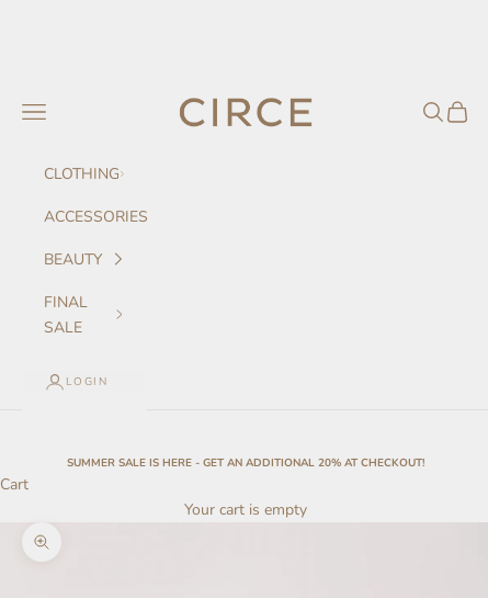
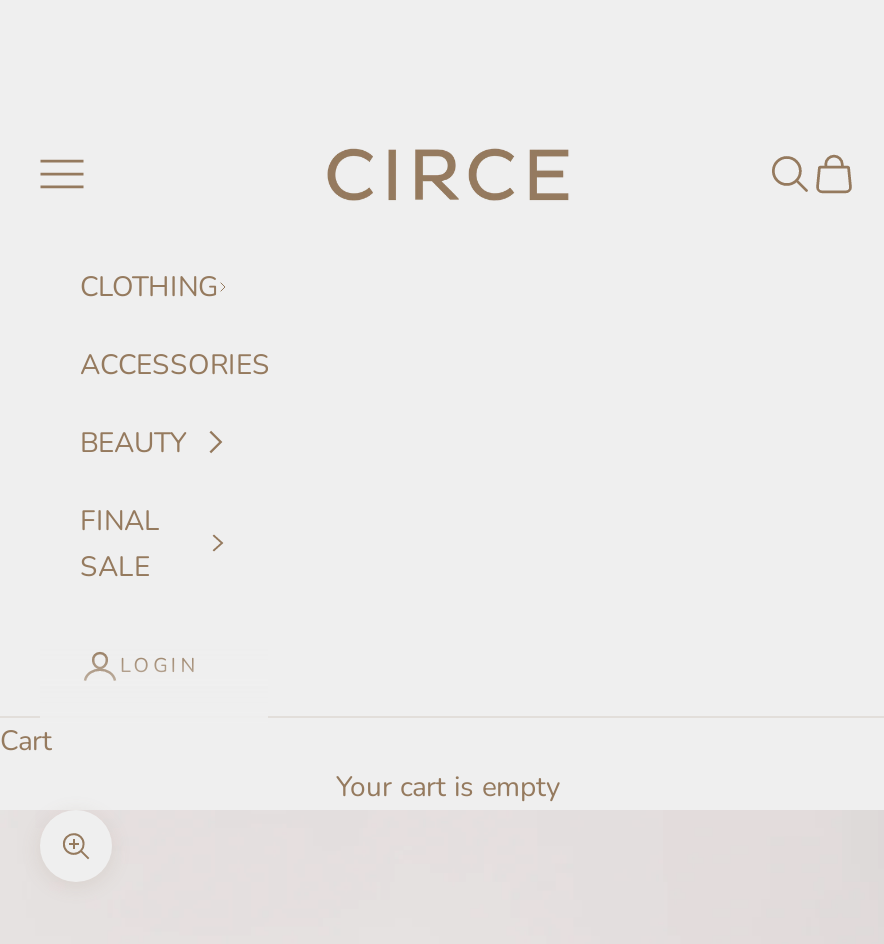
- SUMMER SALE IS HERE - GET AN ADDITIONAL 20% AT CHECKOUT!
